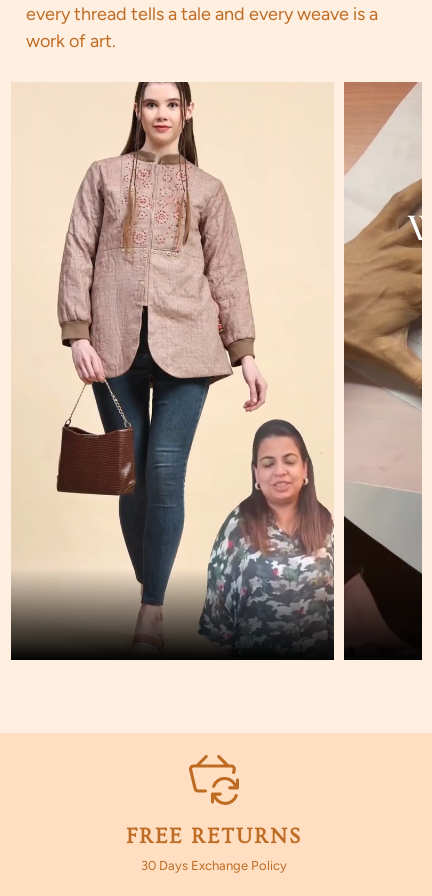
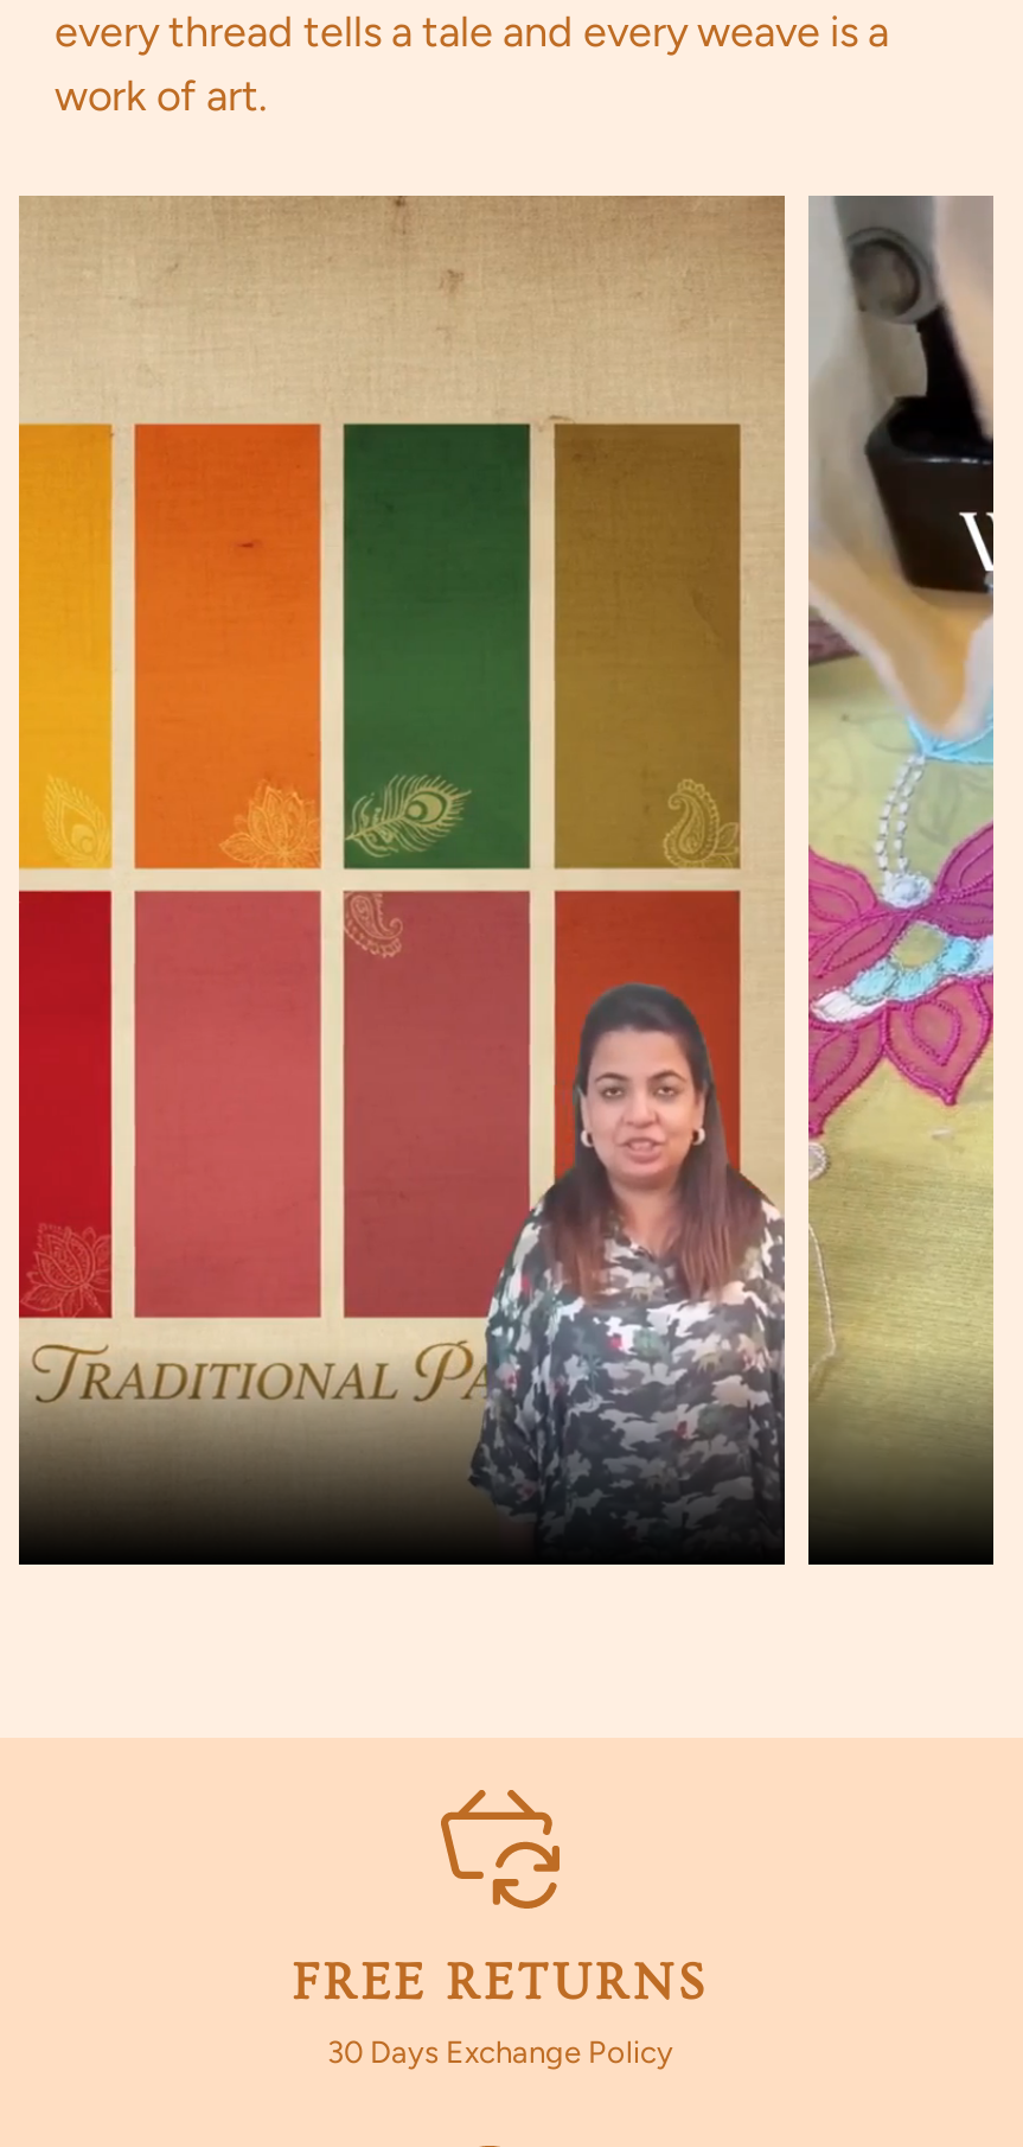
- [image]
+ [image]

- [image]
+ [image]
